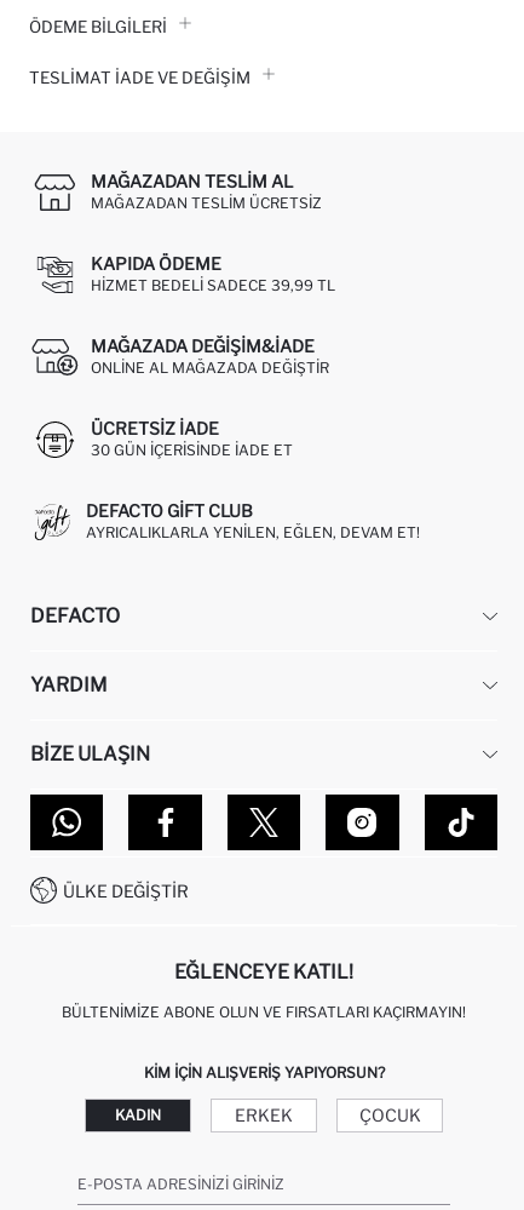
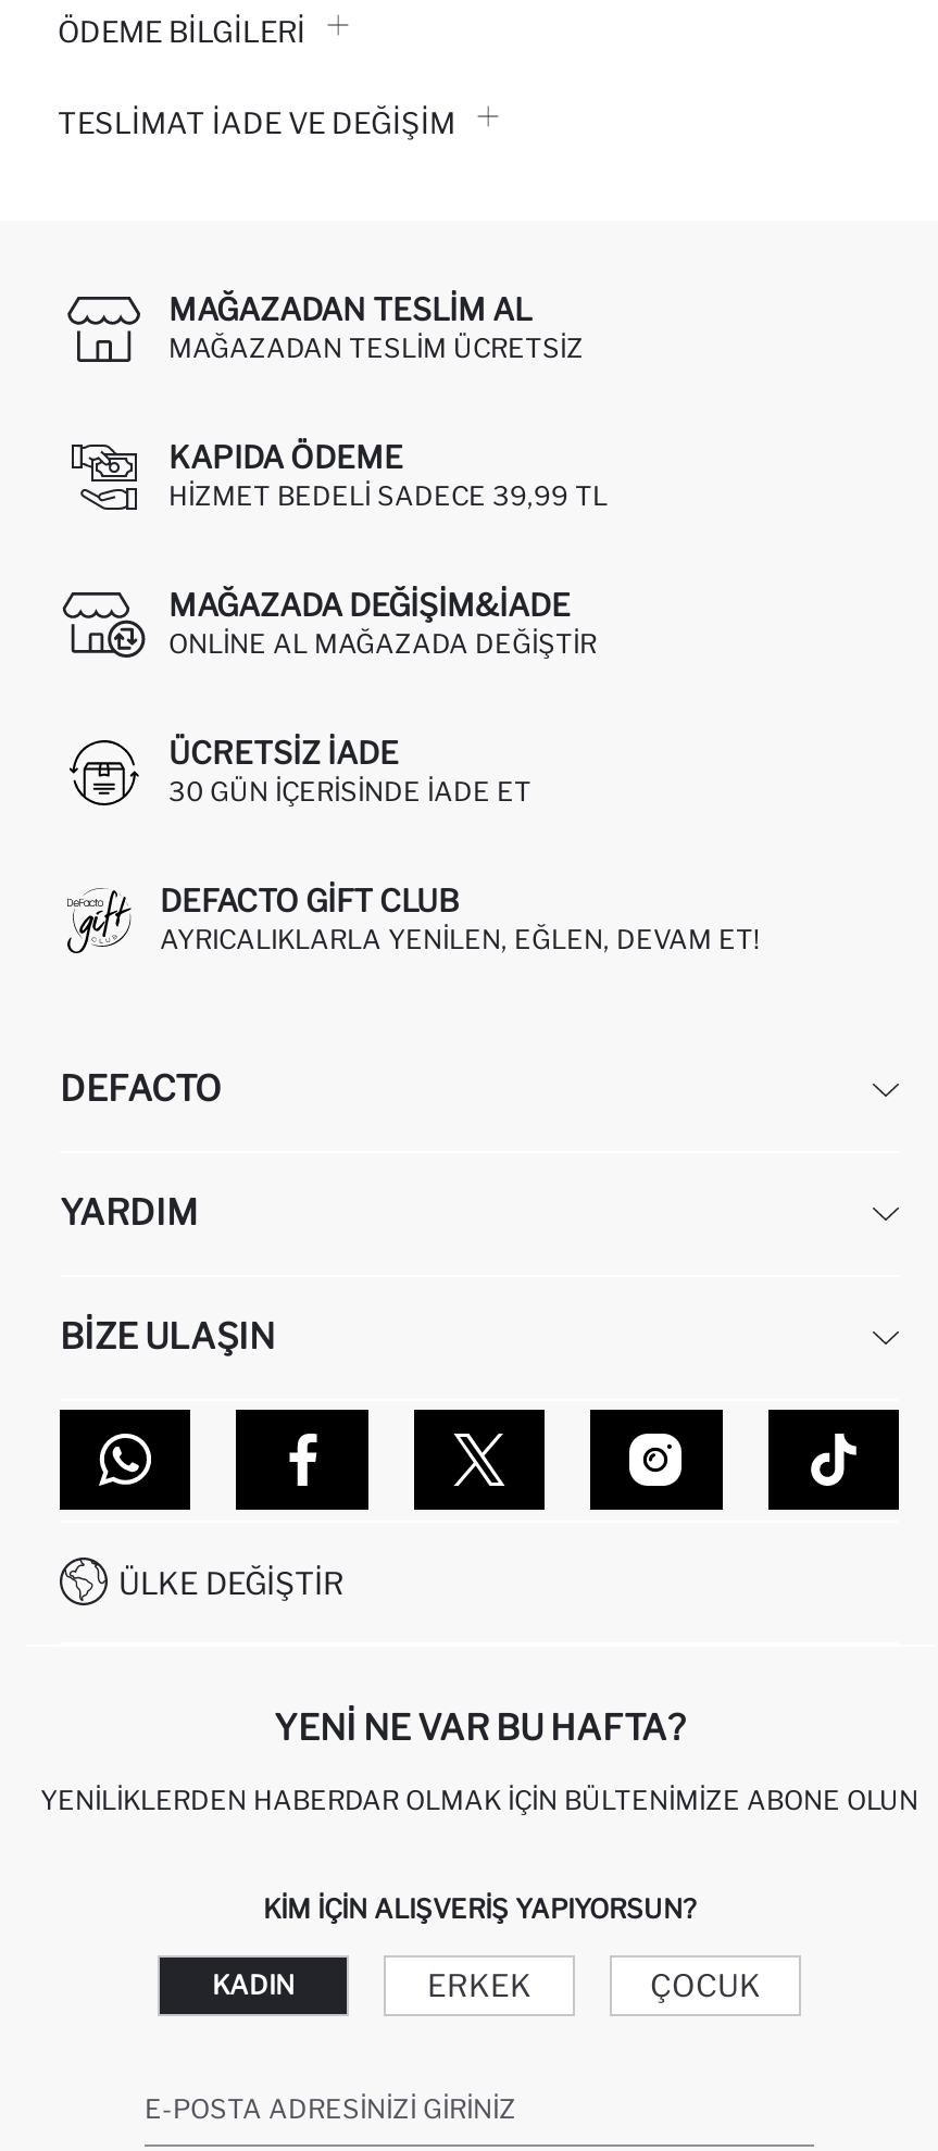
- EĞLENCEYE KATIL!
+ YENI NE VAR BU HAFTA?

- BÜLTENIMIZE ABONE OLUN VE FIRSATLARI KAÇIRMAYIN!
+ YENILIKLERDEN HABERDAR OLMAK İÇIN BÜLTENIMIZE ABONE OLUN
